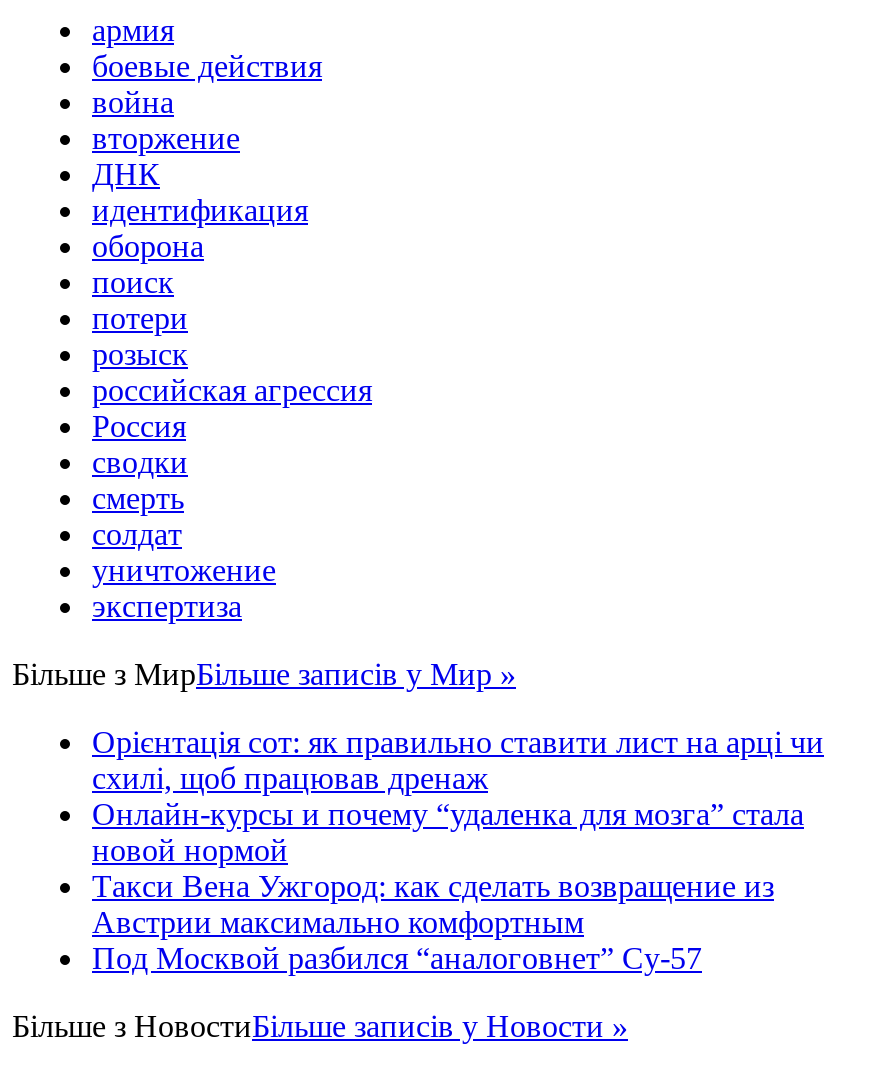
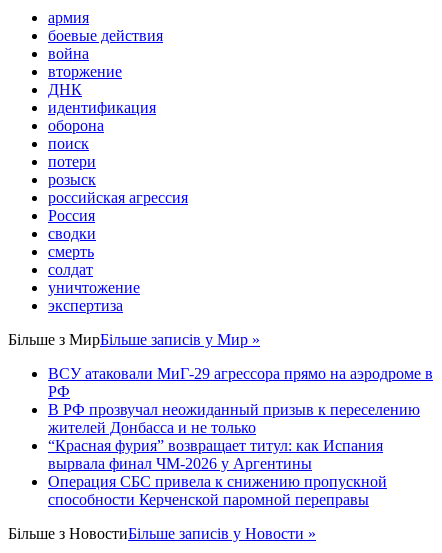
- Орієнтація сот: як правильно ставити лист на арці чи
- схилі, щоб працював дренаж
- Онлайн-курсы и почему “удаленка для мозга” стала
- новой нормой
- Такси Вена Ужгород: как сделать возвращение из
- Австрии максимально комфортным
- Под Москвой разбился “аналоговнет” Су-57
+ ВСУ атаковали МиГ-29 агрессора прямо на аэродроме в
+ РФ
+ В РФ прозвучал неожиданный призыв к переселению
+ жителей Донбасса и не только
+ “Красная фурия” возвращает титул: как Испания
+ вырвала финал ЧМ-2026 у Аргентины
+ Операция СБС привела к снижению пропускной
+ способности Керченской паромной переправы
